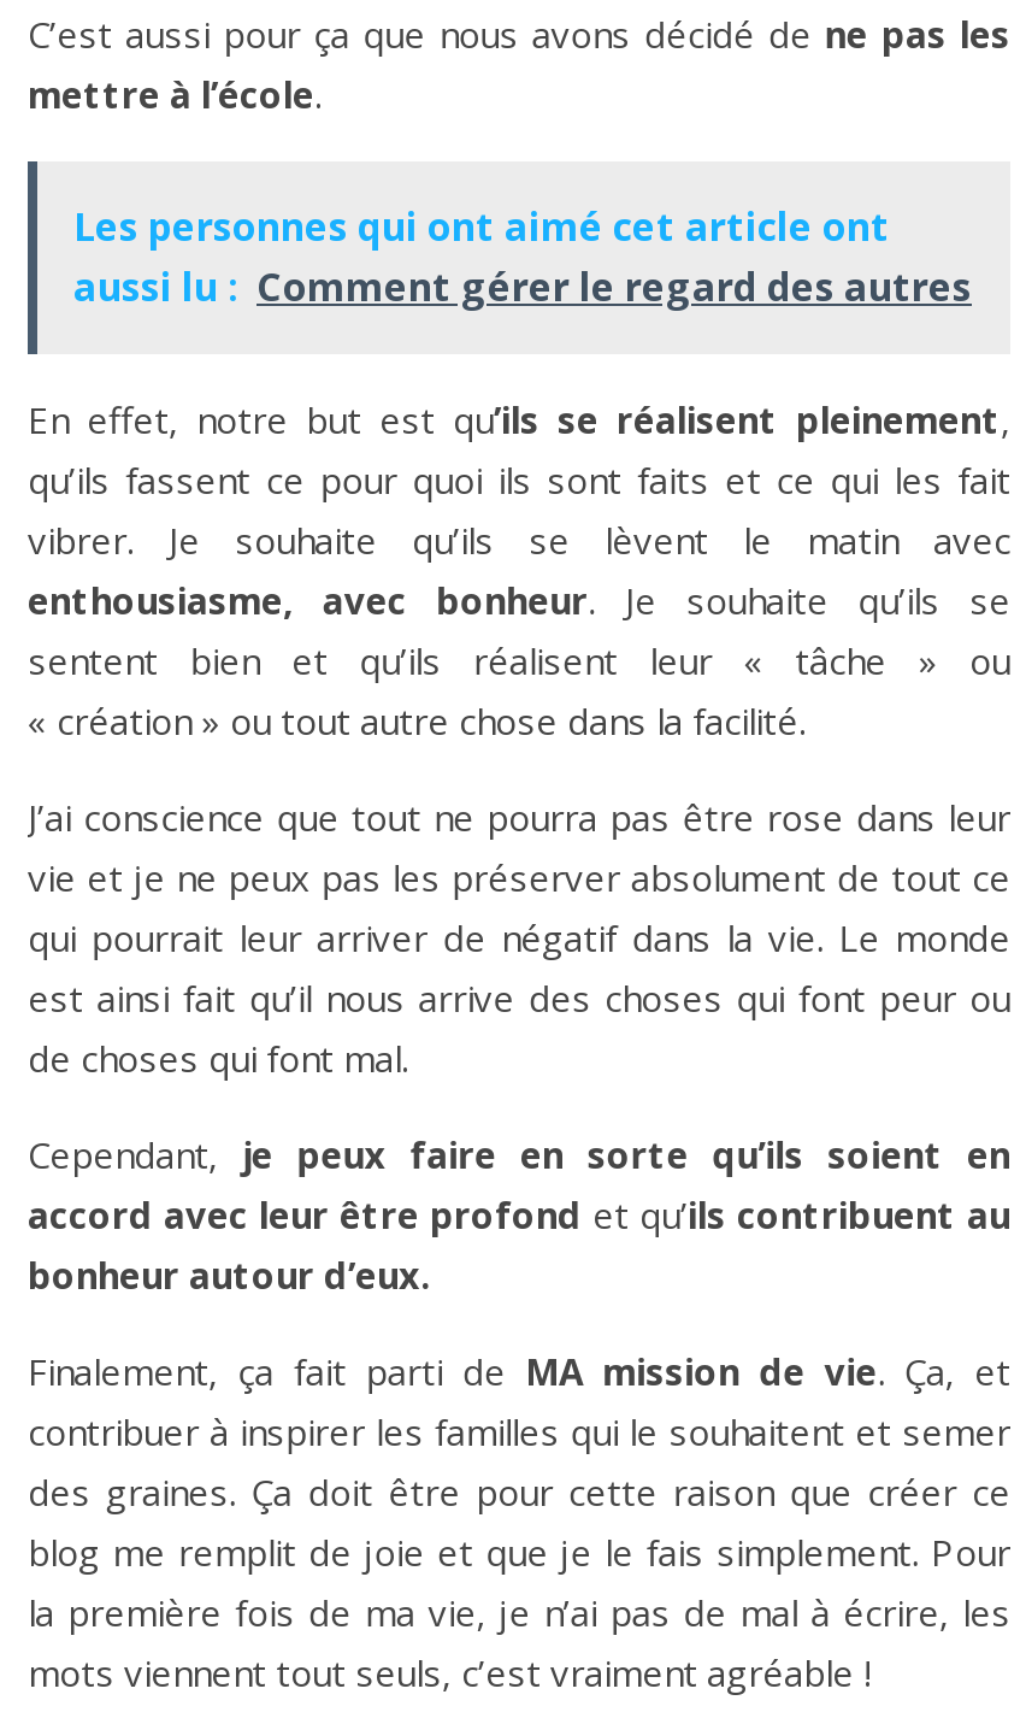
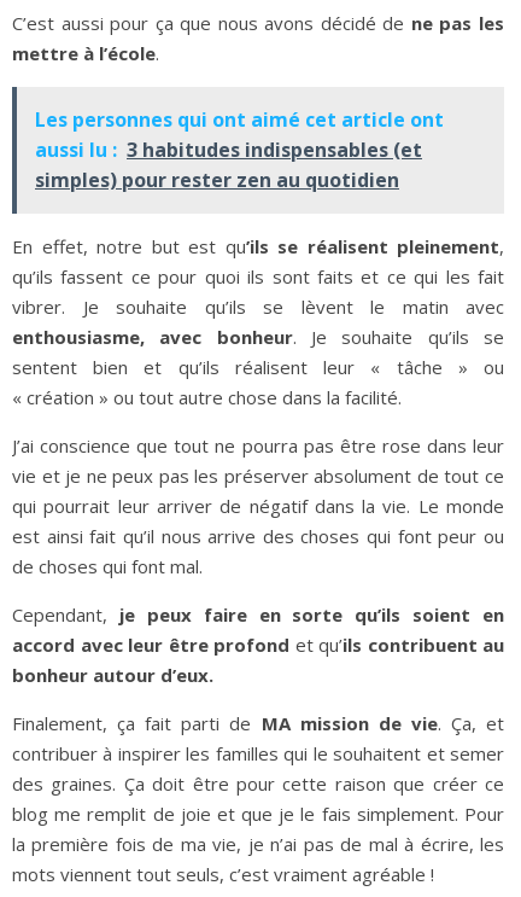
- aussi lu : Comment gérer le regard des autres
+ aussi lu : 3 habitudes indispensables (et
+ simples) pour rester zen au quotidien
